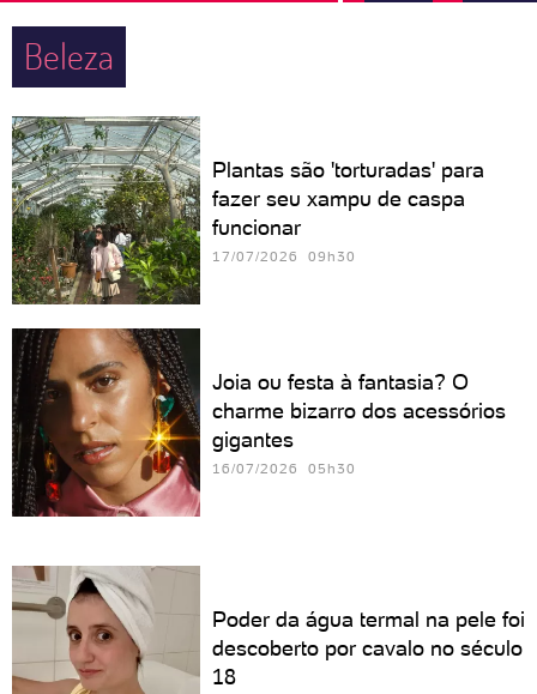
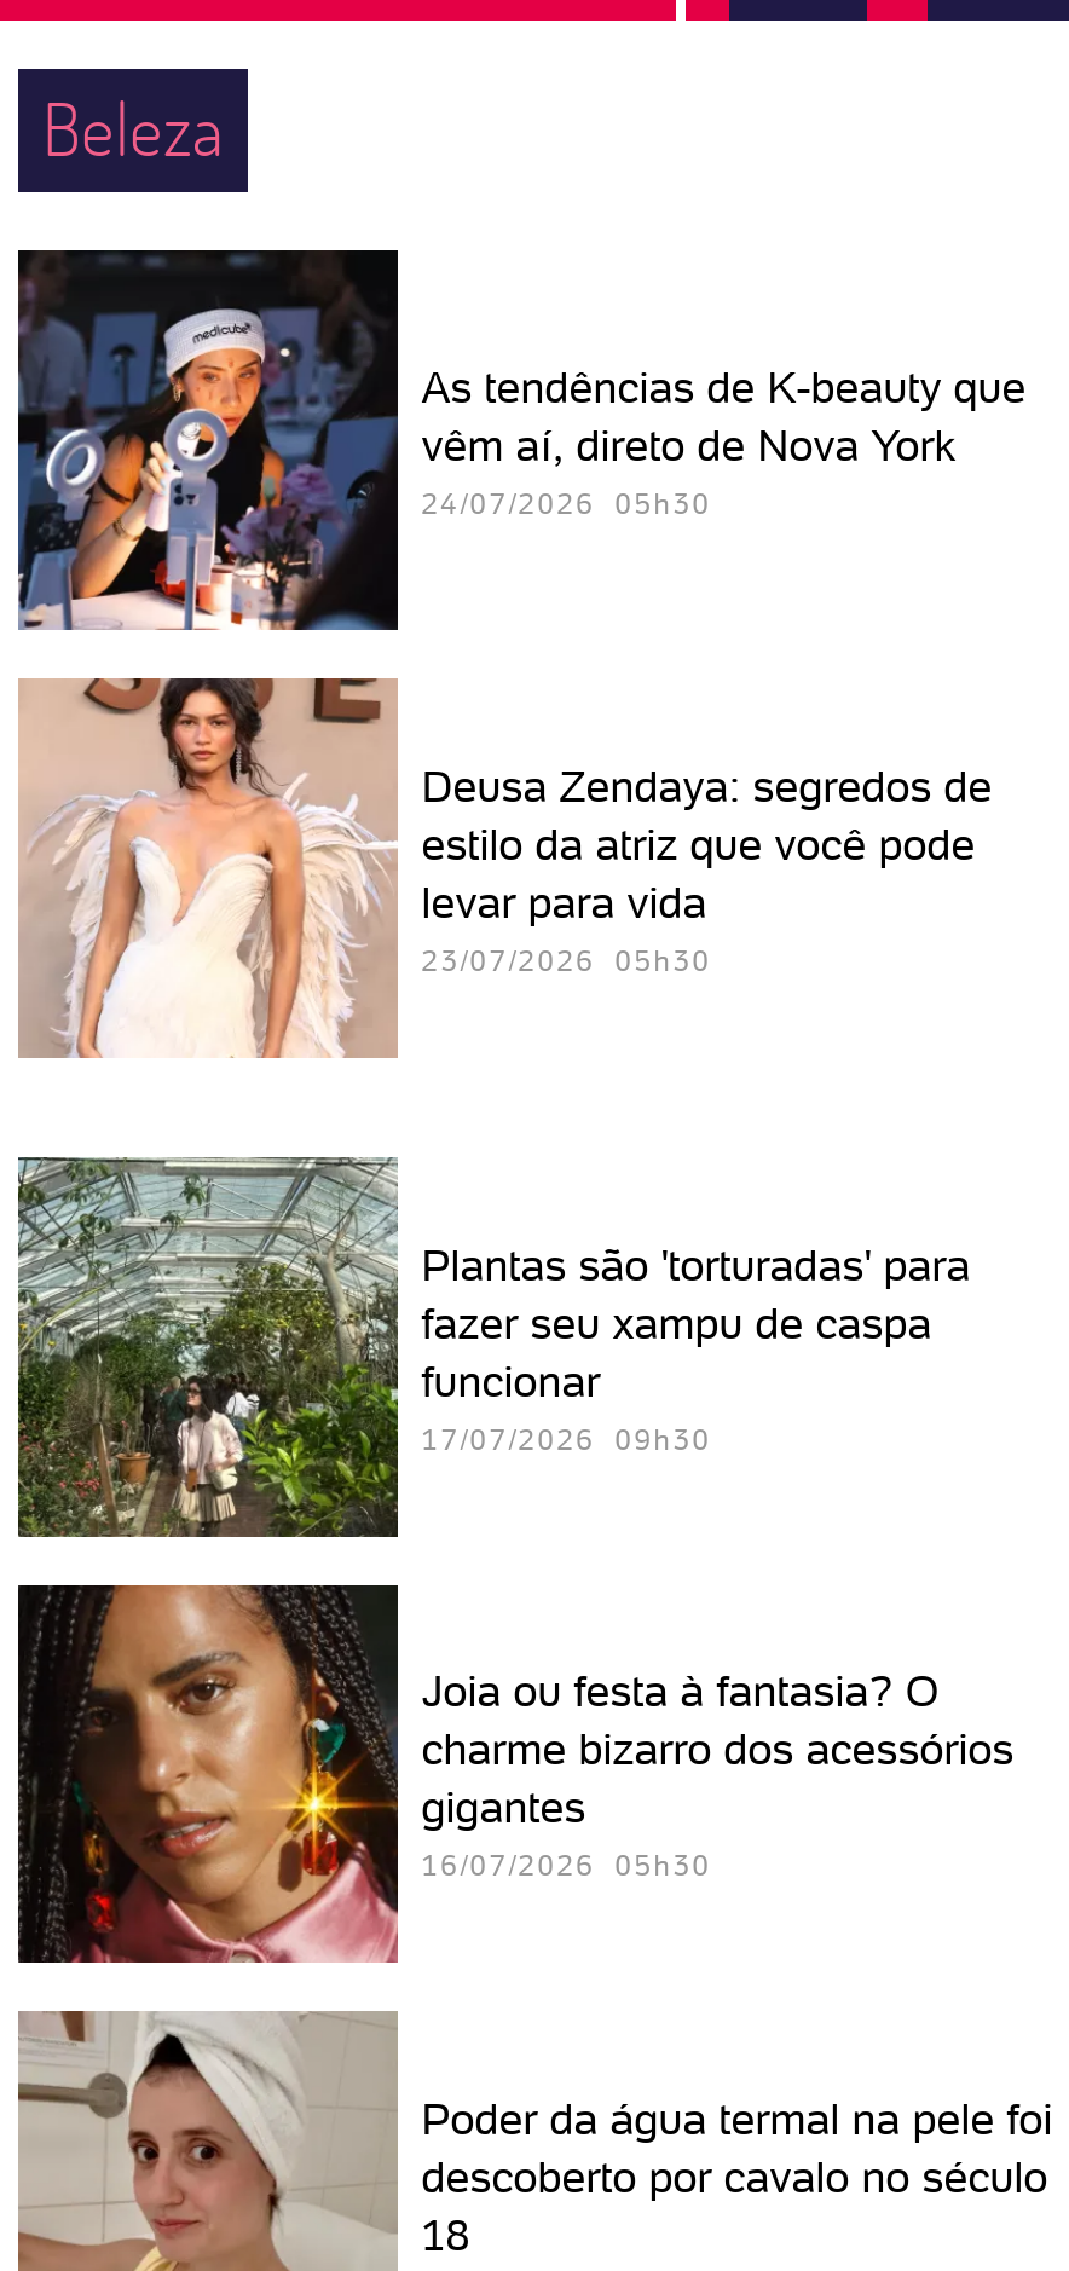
+ [image]
+ As tendências de K-beauty que
+ vêm aí, direto de Nova York
+ 24/07/2026 05h30

+ [image]
+ Deusa Zendaya: segredos de
+ estilo da atriz que você pode
+ levar para vida
+ 23/07/2026 05h30

moved down: [image] | Plantas são 'torturadas' para | fazer seu xampu de caspa | ... | gigantes | 16/07/2026 05h30
